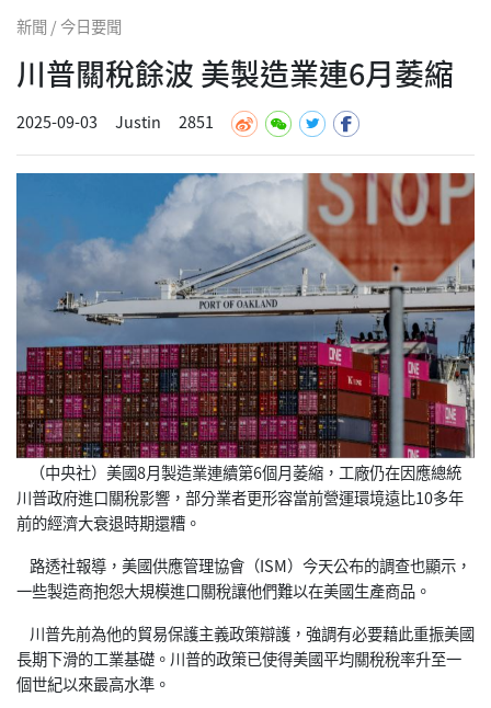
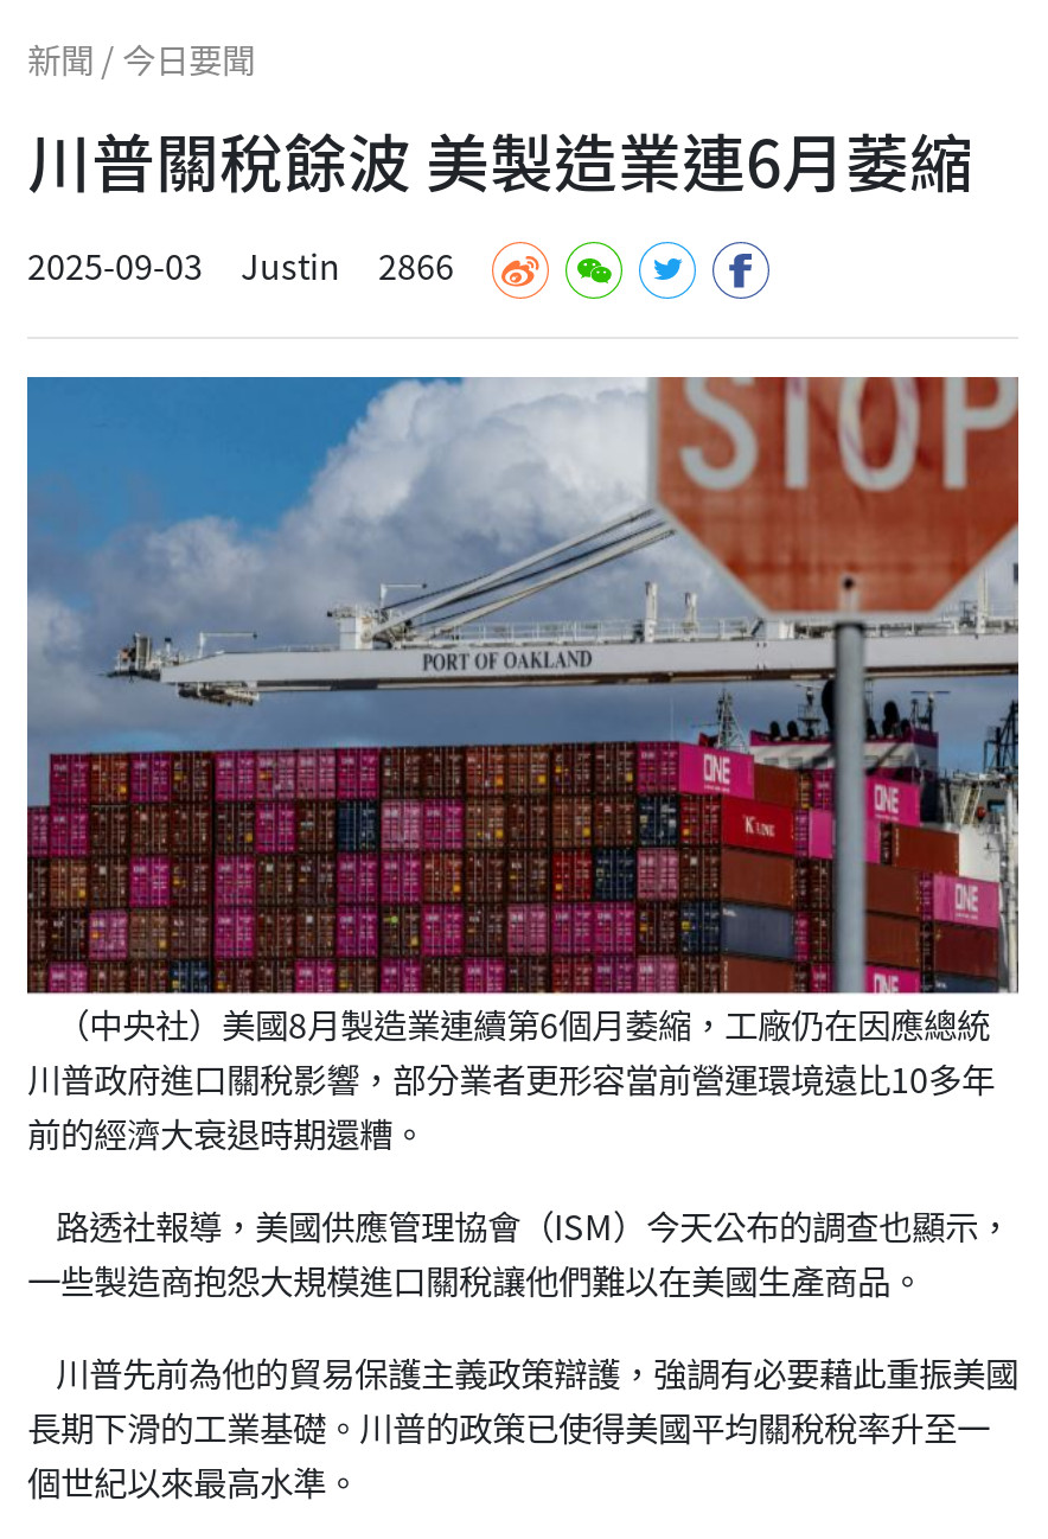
- 2025-09-03 Justin 2851
+ 2025-09-03 Justin 2866
